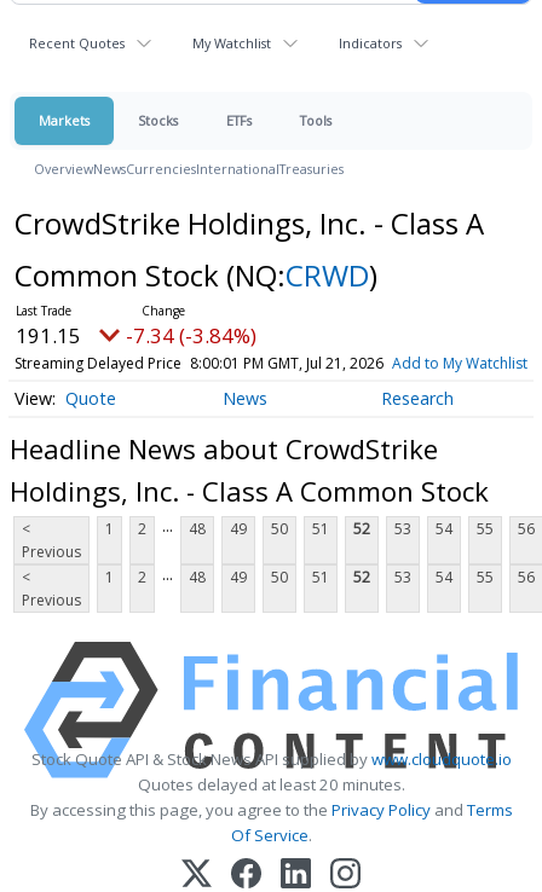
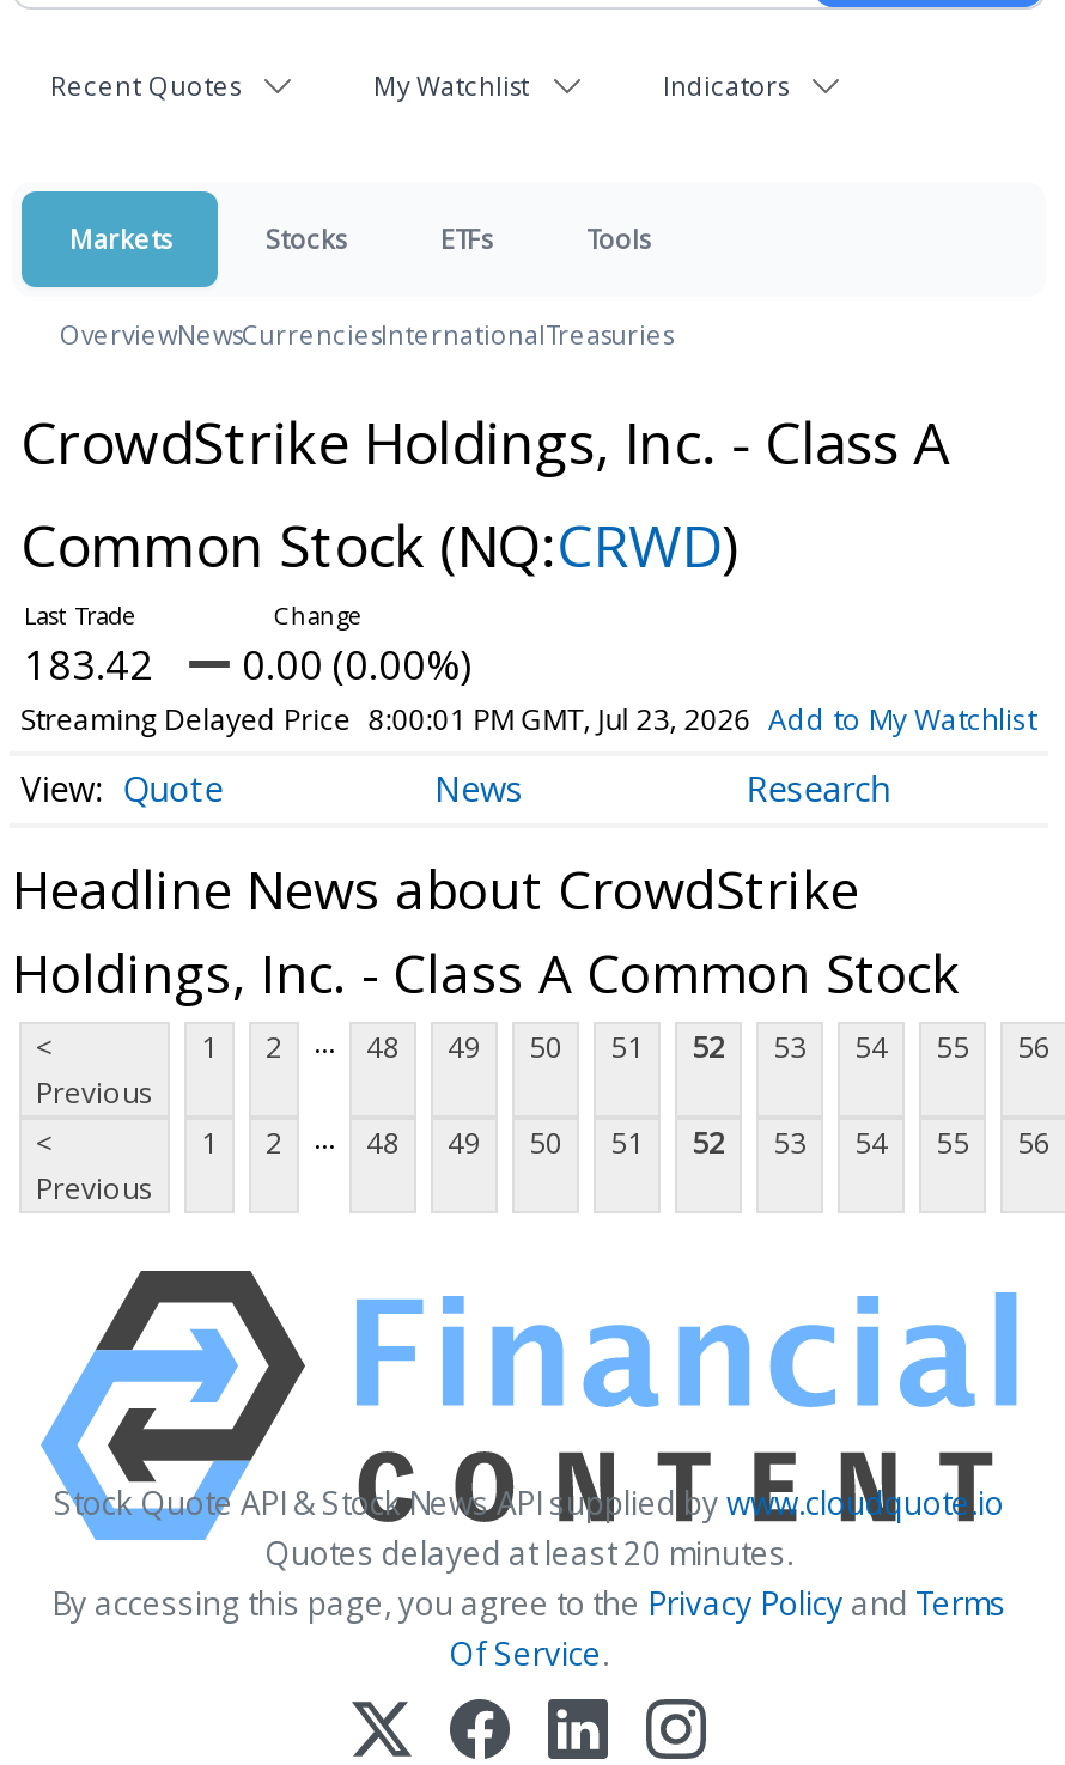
- 191.15
+ 183.42

- -7.34 (-3.84%)
+ 0.00 (0.00%)

- Streaming Delayed Price 8:00:01 PM GMT, Jul 21, 2026 Add to My Watchlist
+ Streaming Delayed Price 8:00:01 PM GMT, Jul 23, 2026 Add to My Watchlist
